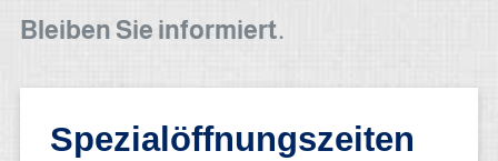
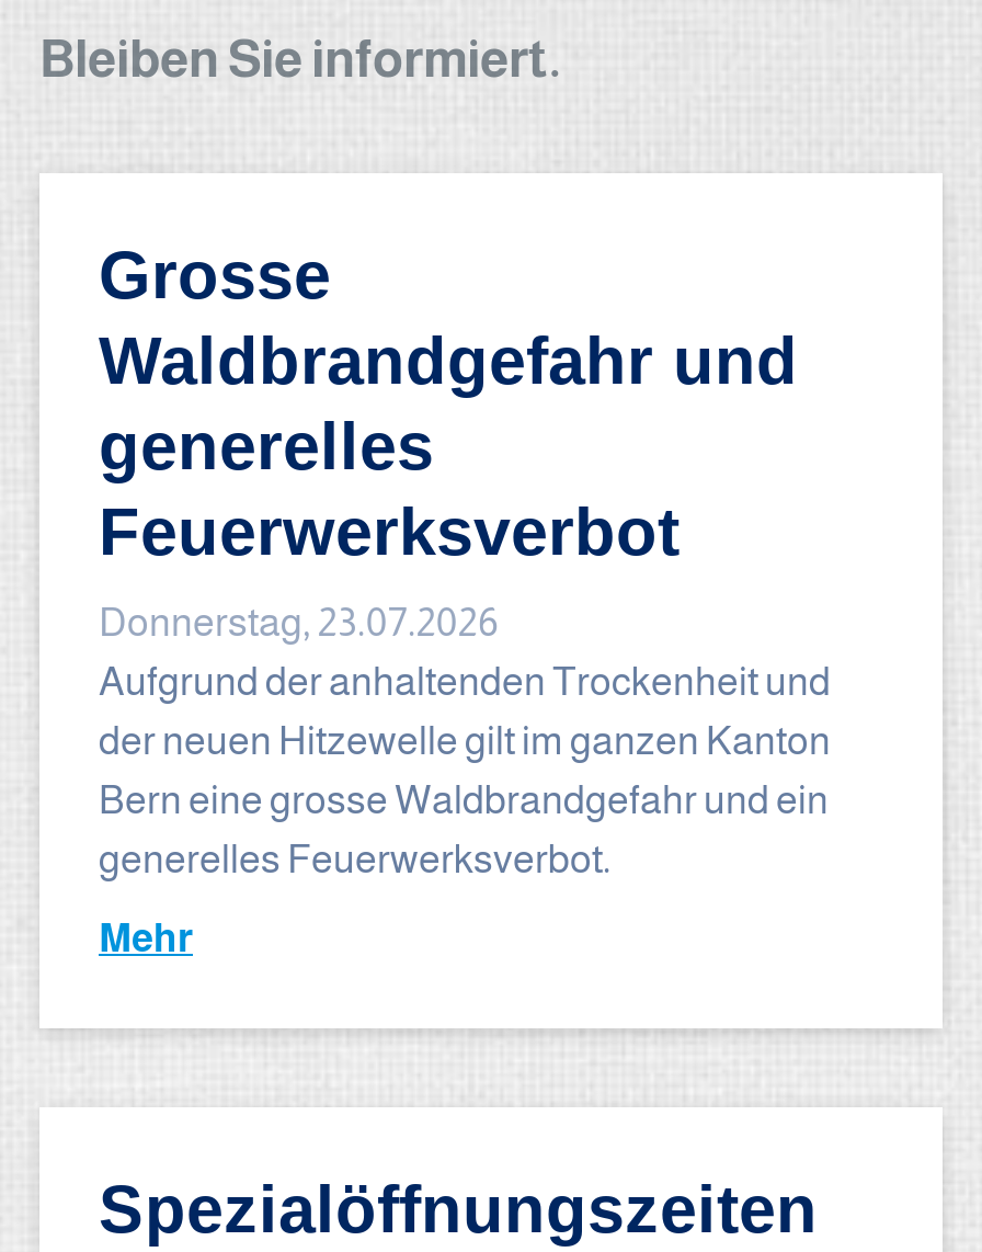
+ Grosse
+ Waldbrandgefahr und
+ generelles
+ Feuerwerksverbot
+ Donnerstag, 23.07.2026
+ Aufgrund der anhaltenden Trockenheit und
+ der neuen Hitzewelle gilt im ganzen Kanton
+ Bern eine grosse Waldbrandgefahr und ein
+ generelles Feuerwerksverbot.
+ Mehr
